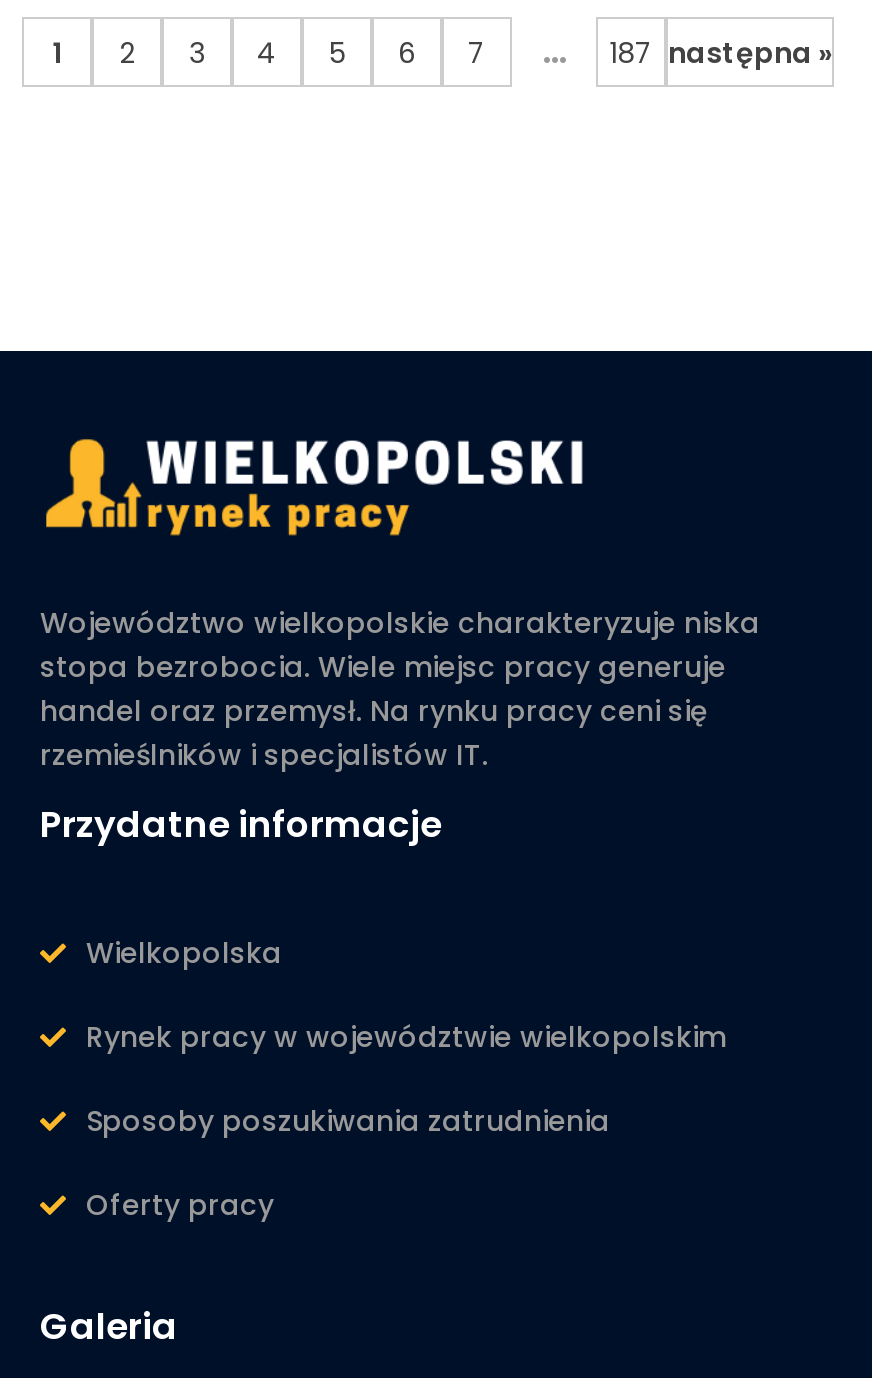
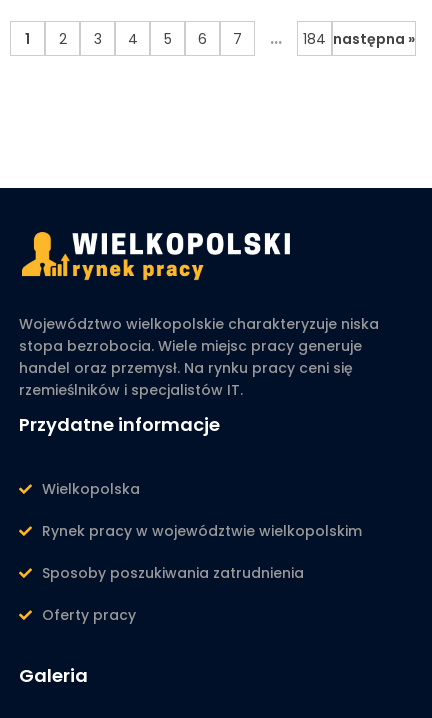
- 187 następna »
+ 184 następna »
